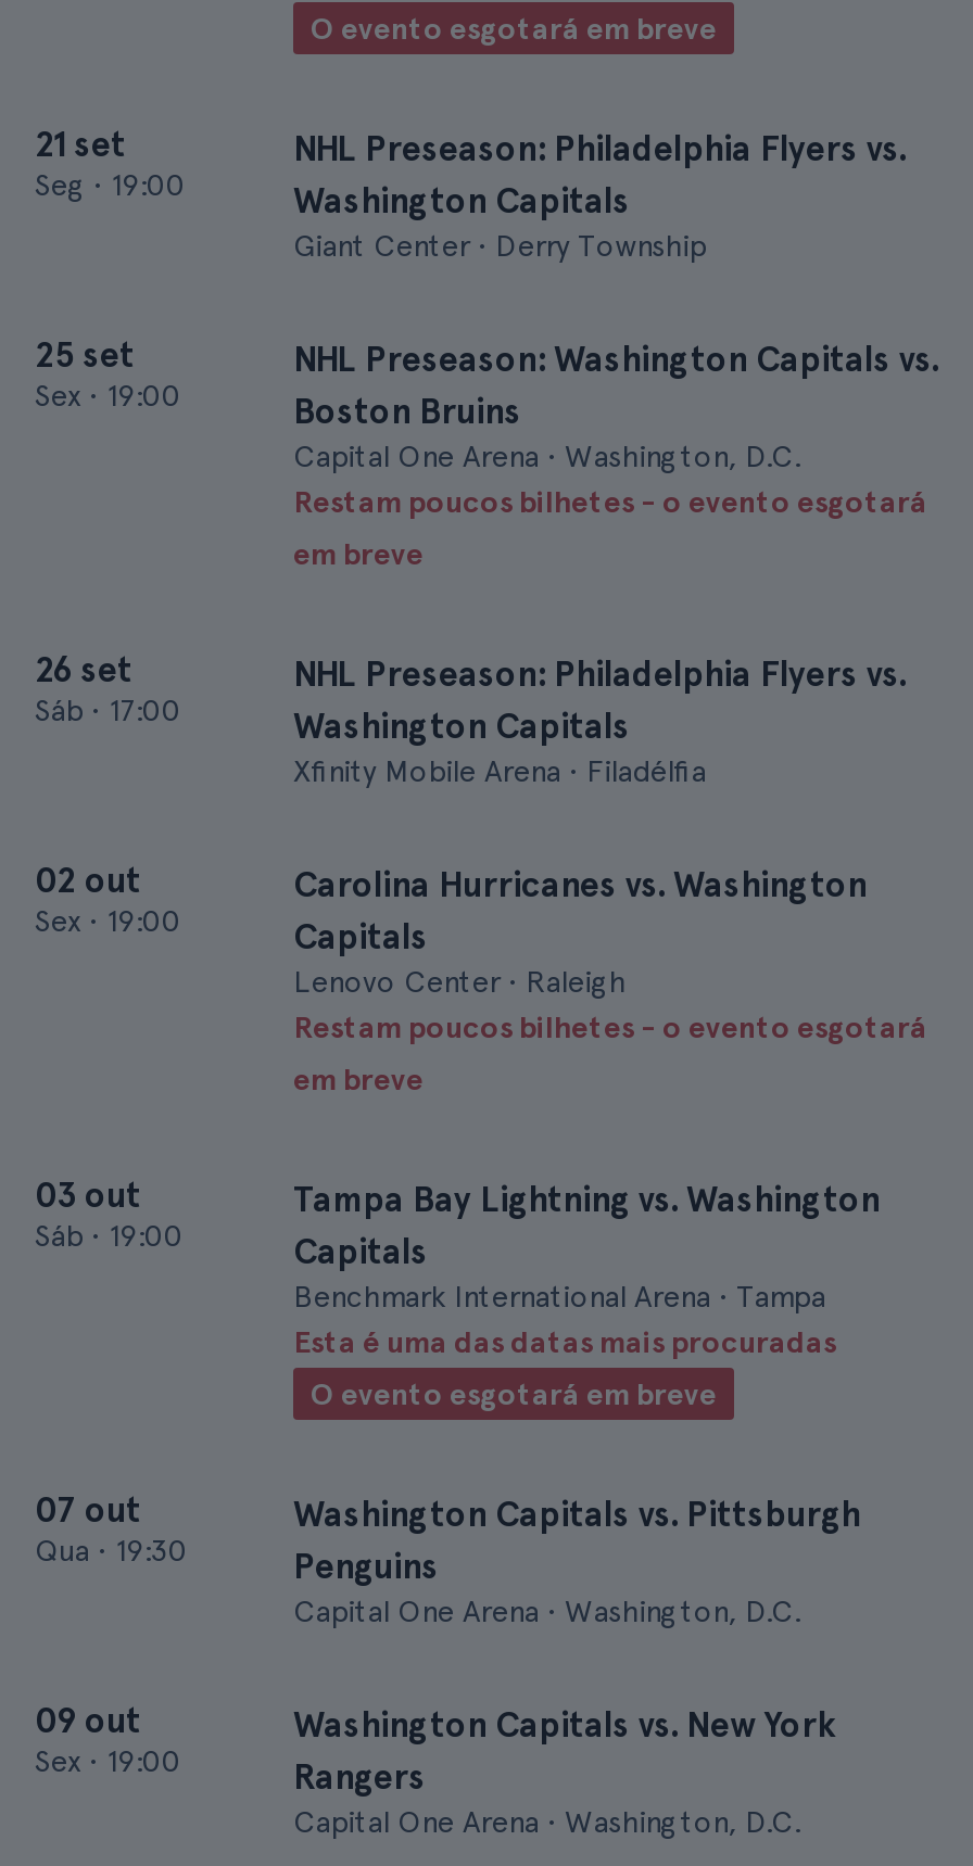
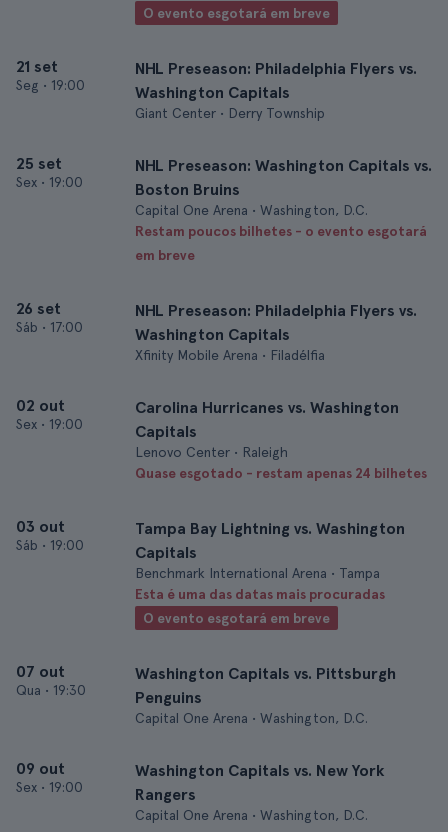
- Restam poucos bilhetes - o evento esgotará
- em breve
+ Quase esgotado - restam apenas 24 bilhetes
